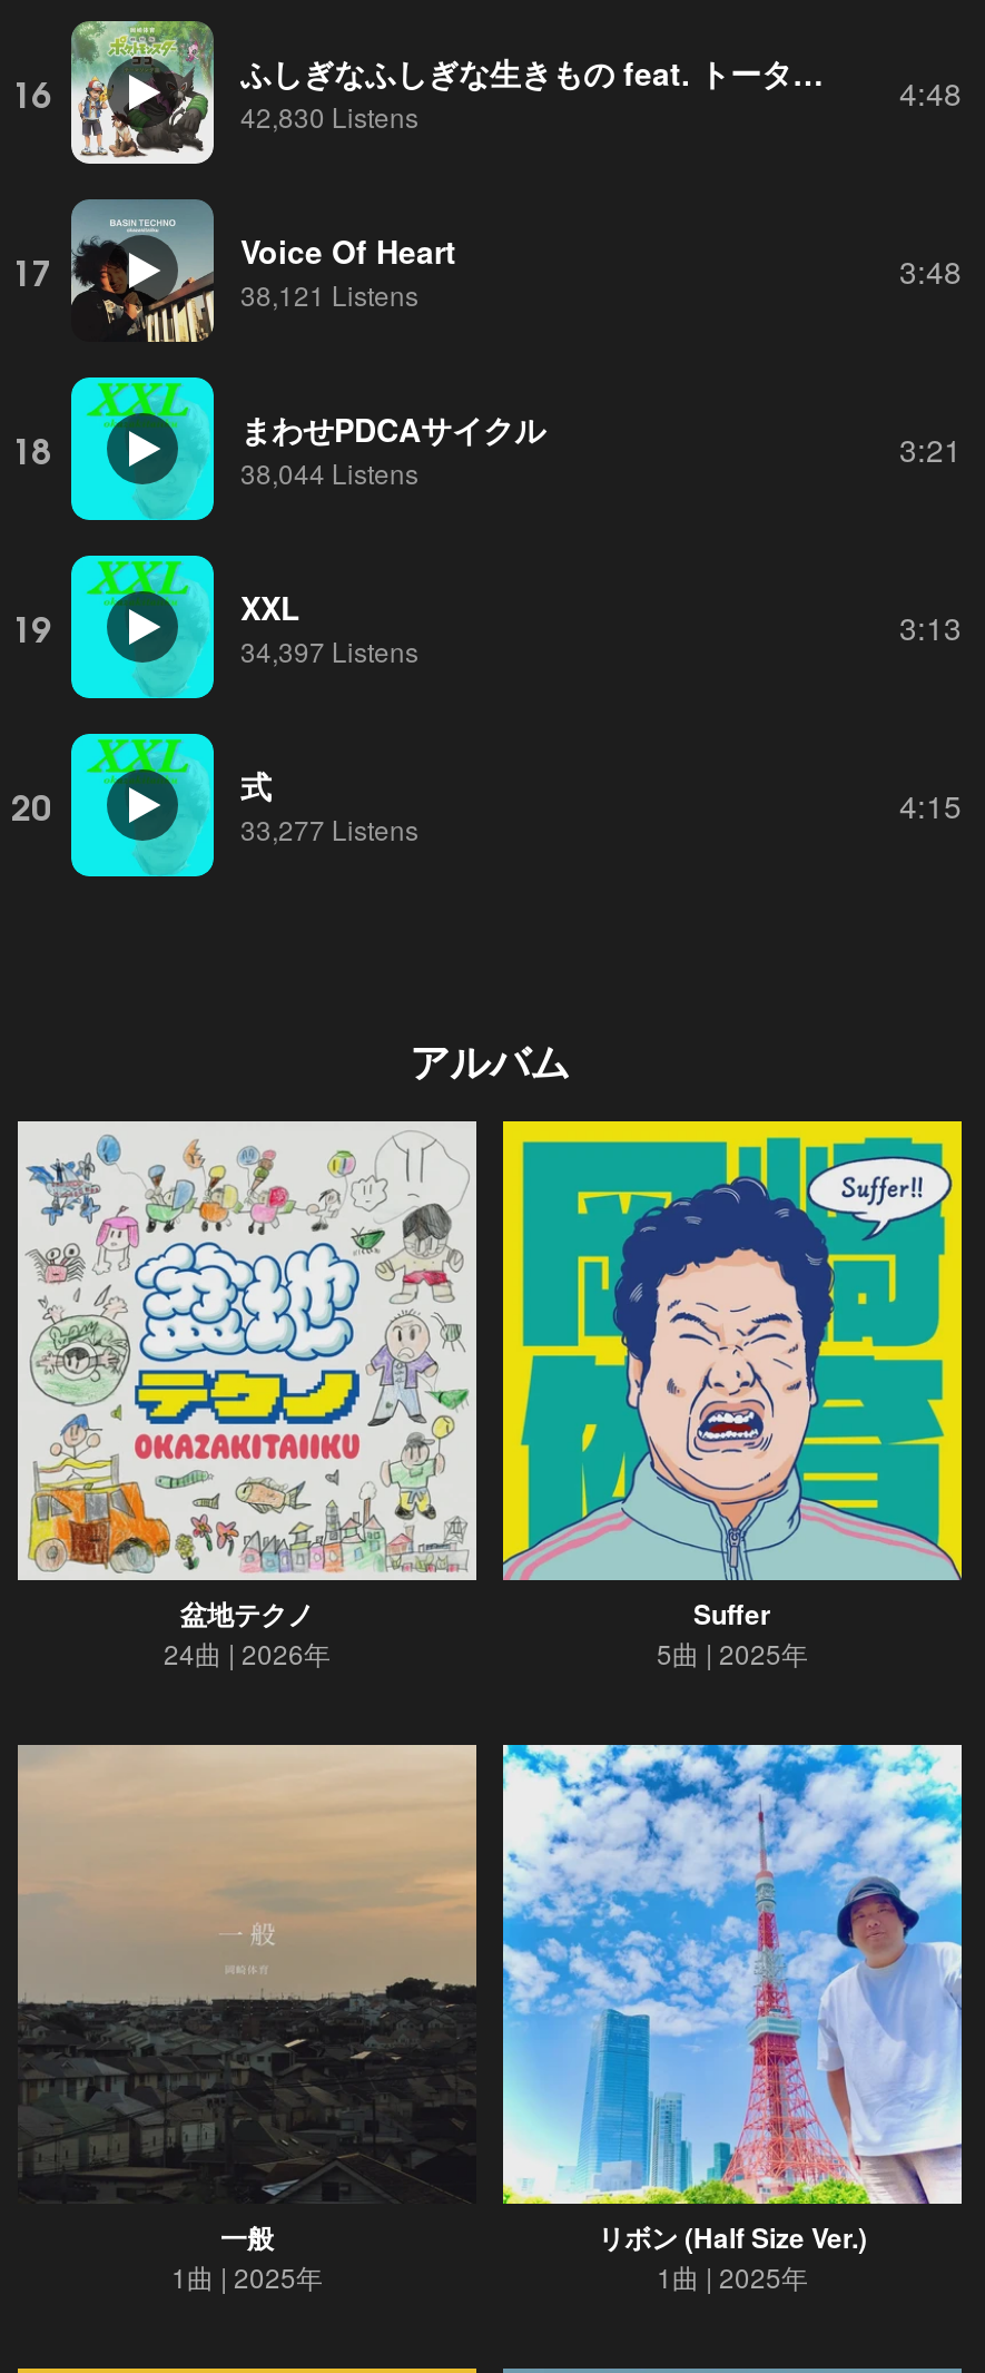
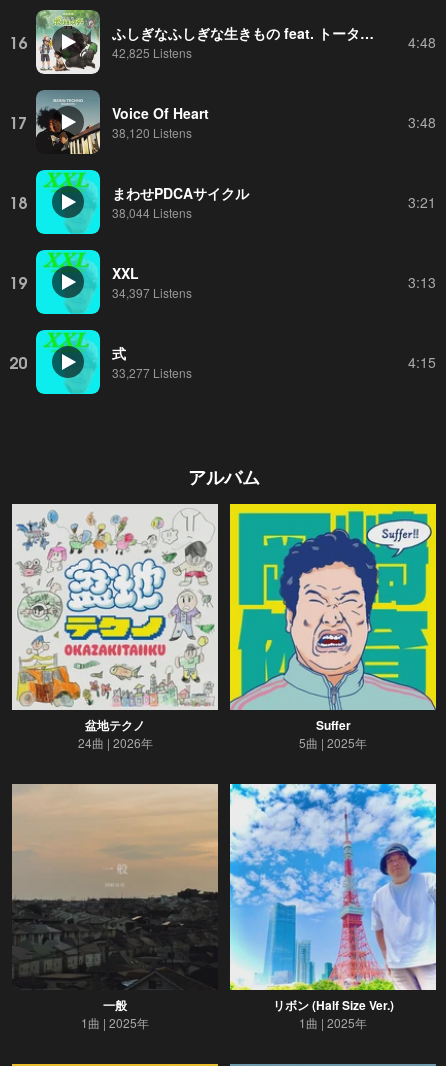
- 42,830 Listens
+ 42,825 Listens

- 38,121 Listens
+ 38,120 Listens
